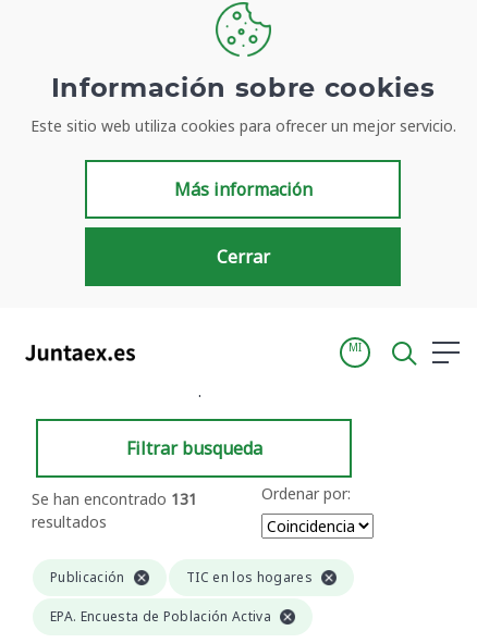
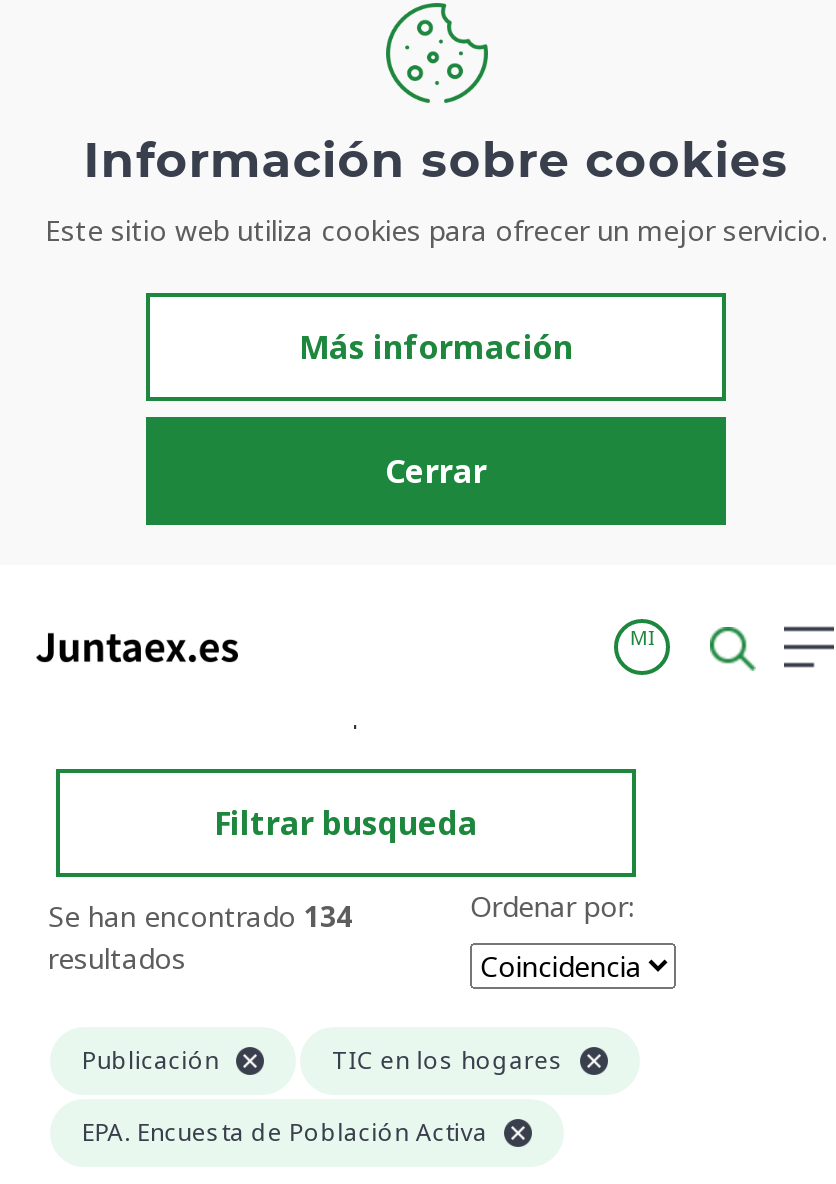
- Se han encontrado 131
+ Se han encontrado 134
